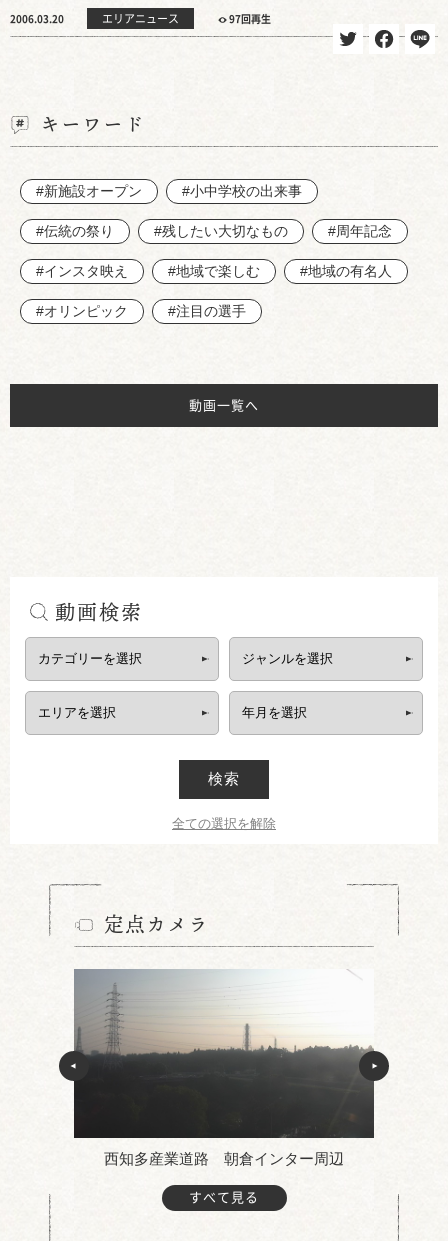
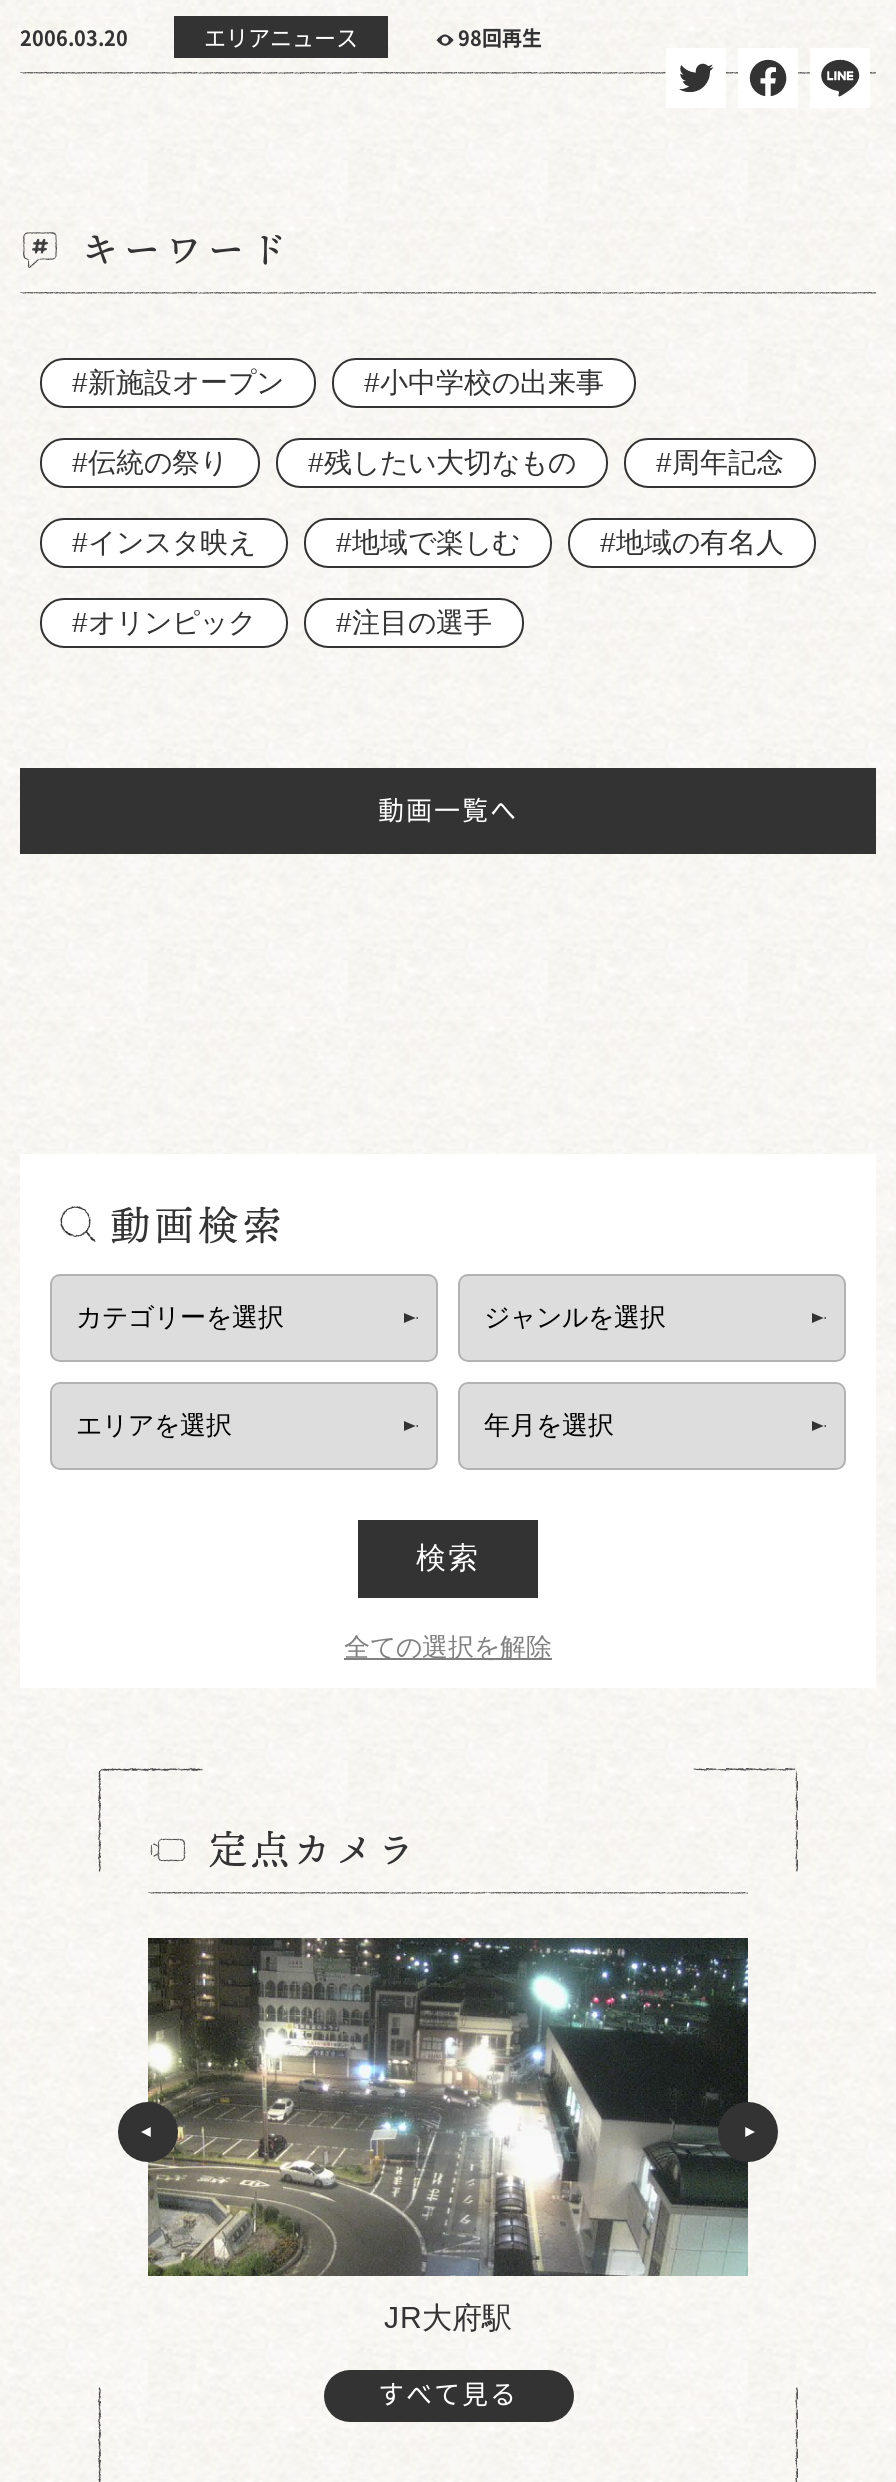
- 97回再生
+ 98回再生

- [image]
- 西知多産業道路 朝倉インター周辺
+ [image]
+ JR大府駅
